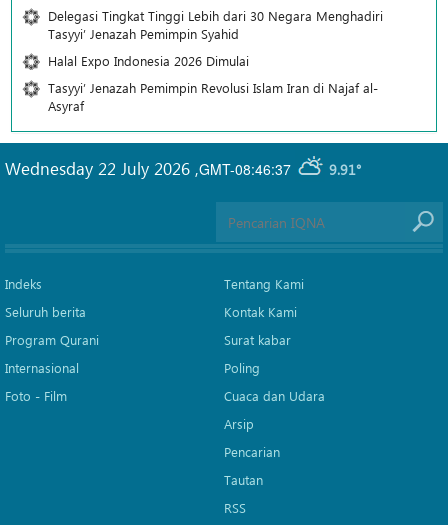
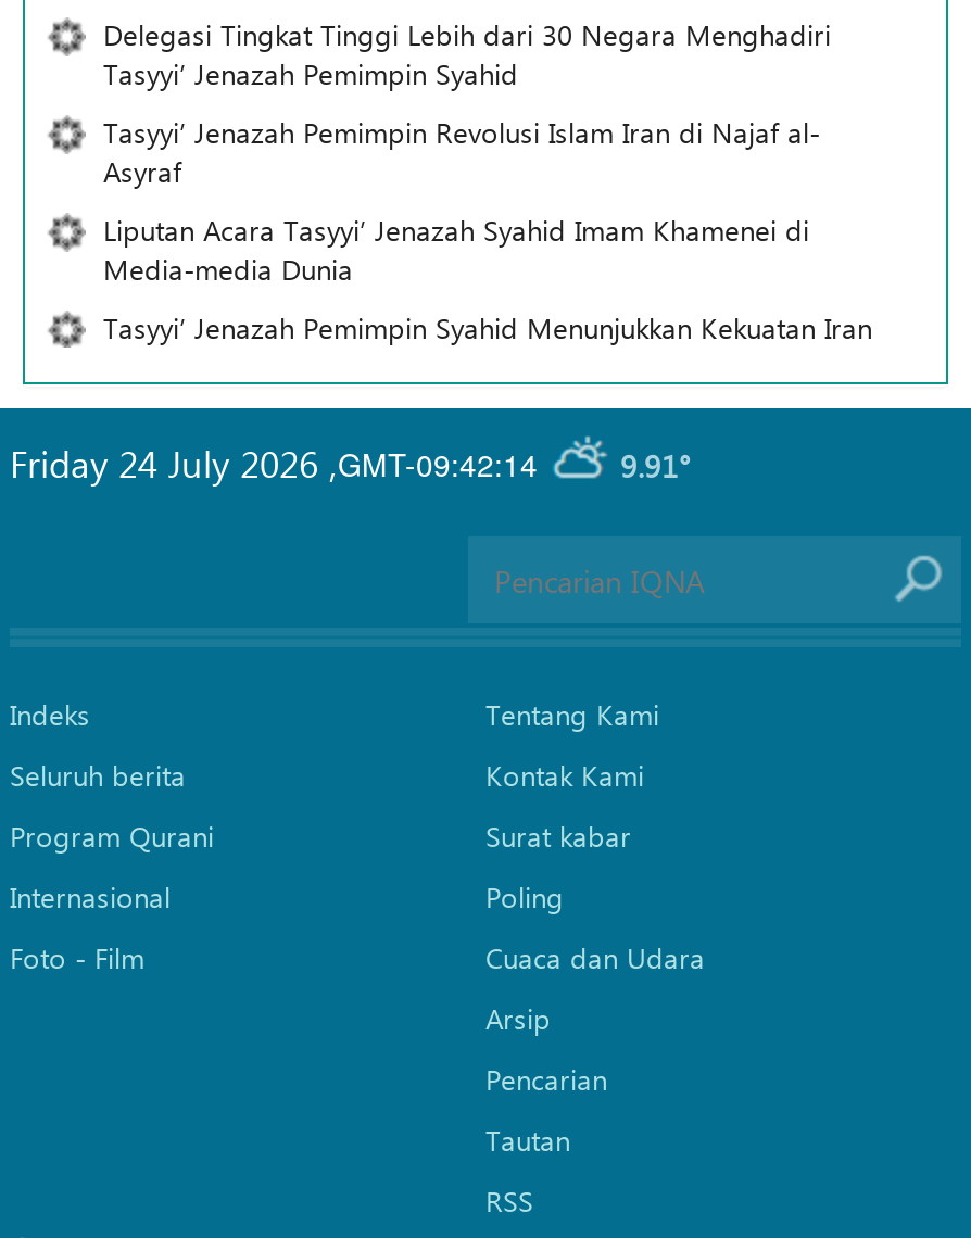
- Halal Expo Indonesia 2026 Dimulai

moved up: Tasyyi’ Jenazah Pemimpin Revolusi Islam Iran di Najaf al- | Asyraf

- Wednesday 22 July 2026,
+ Friday 24 July 2026,

- GMT-08:46:37
+ Liputan Acara Tasyyi’ Jenazah Syahid Imam Khamenei di
+ Media-media Dunia
+ Tasyyi’ Jenazah Pemimpin Syahid Menunjukkan Kekuatan Iran
+ GMT-09:42:14
